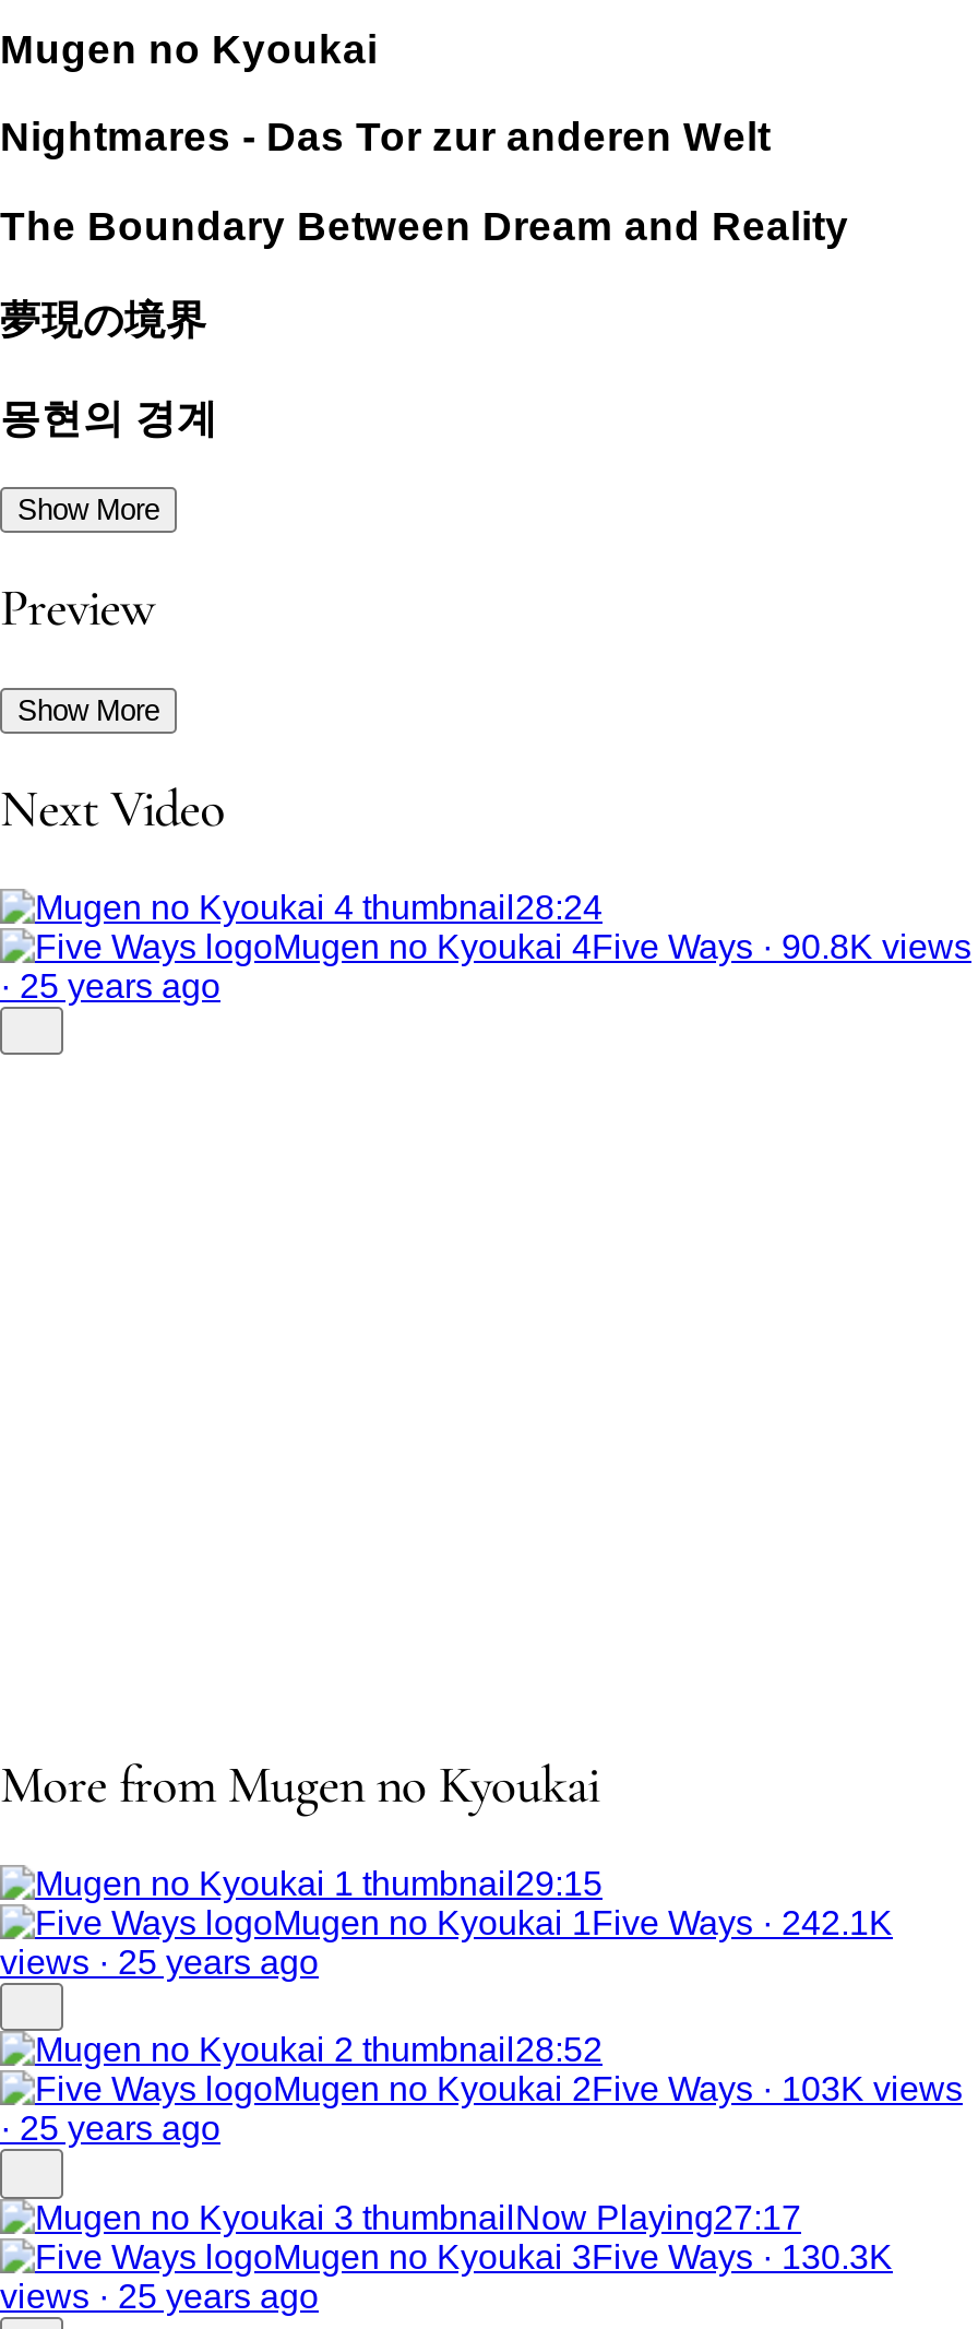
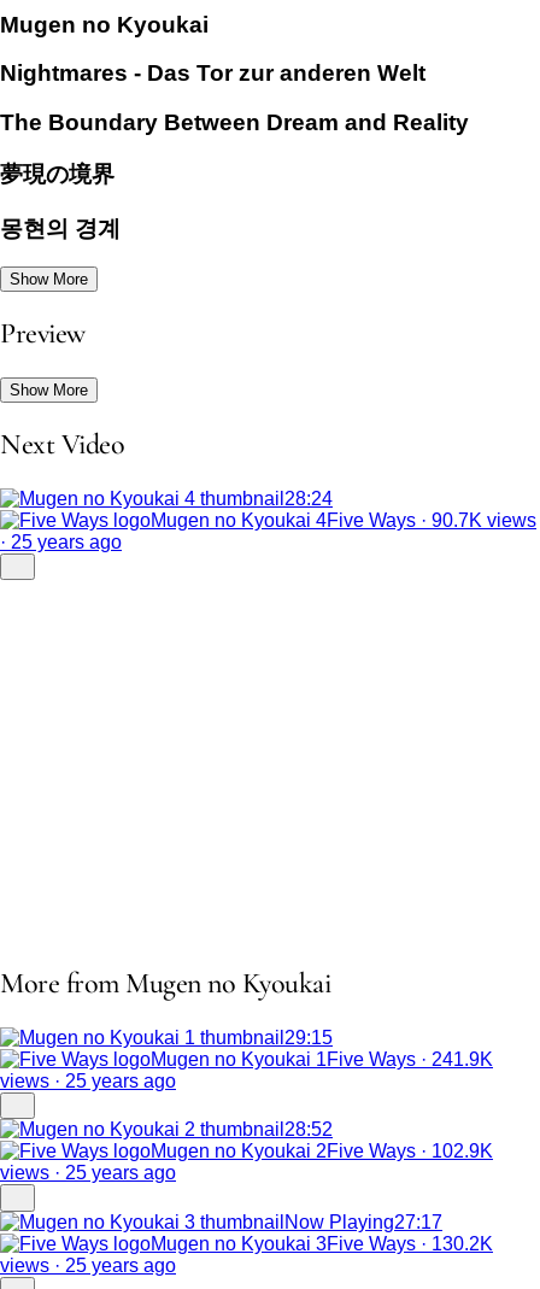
- Mugen no Kyoukai 4Five Ways · 90.8K views
+ Mugen no Kyoukai 4Five Ways · 90.7K views

- Mugen no Kyoukai 1Five Ways · 242.1K
+ Mugen no Kyoukai 1Five Ways · 241.9K

- Mugen no Kyoukai 2Five Ways · 103K views
- · 25 years ago
+ Mugen no Kyoukai 2Five Ways · 102.9K
+ views · 25 years ago

- Mugen no Kyoukai 3Five Ways · 130.3K
+ Mugen no Kyoukai 3Five Ways · 130.2K
